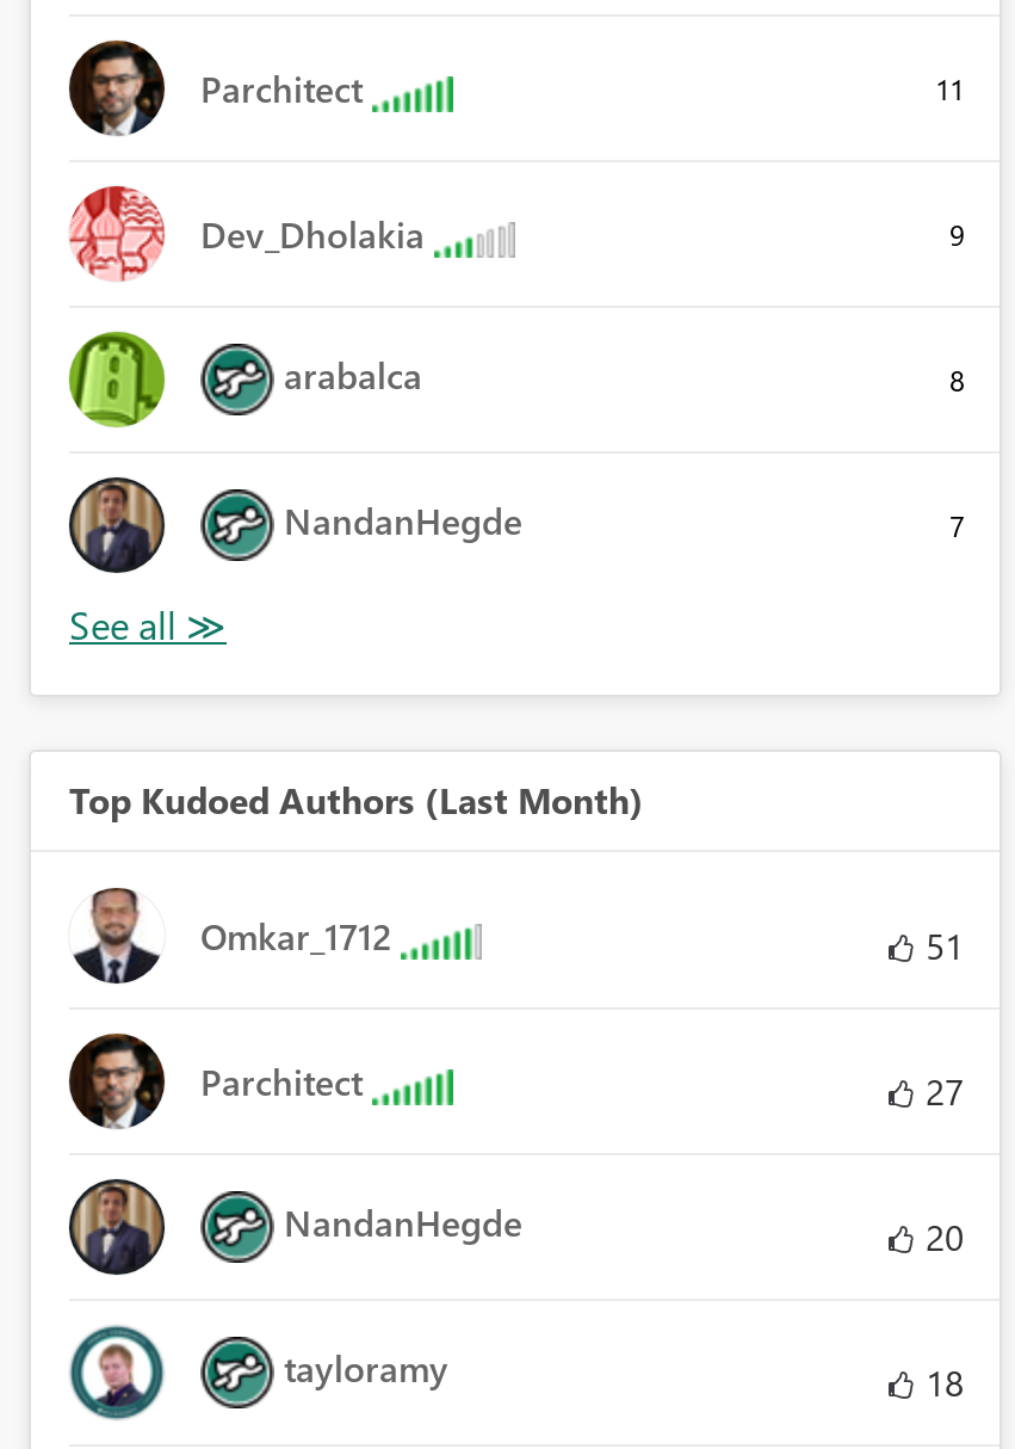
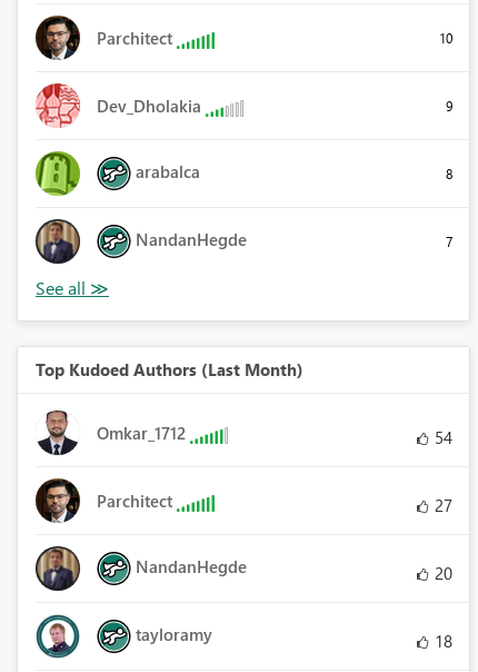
- 11
+ 10

- 51
+ 54
